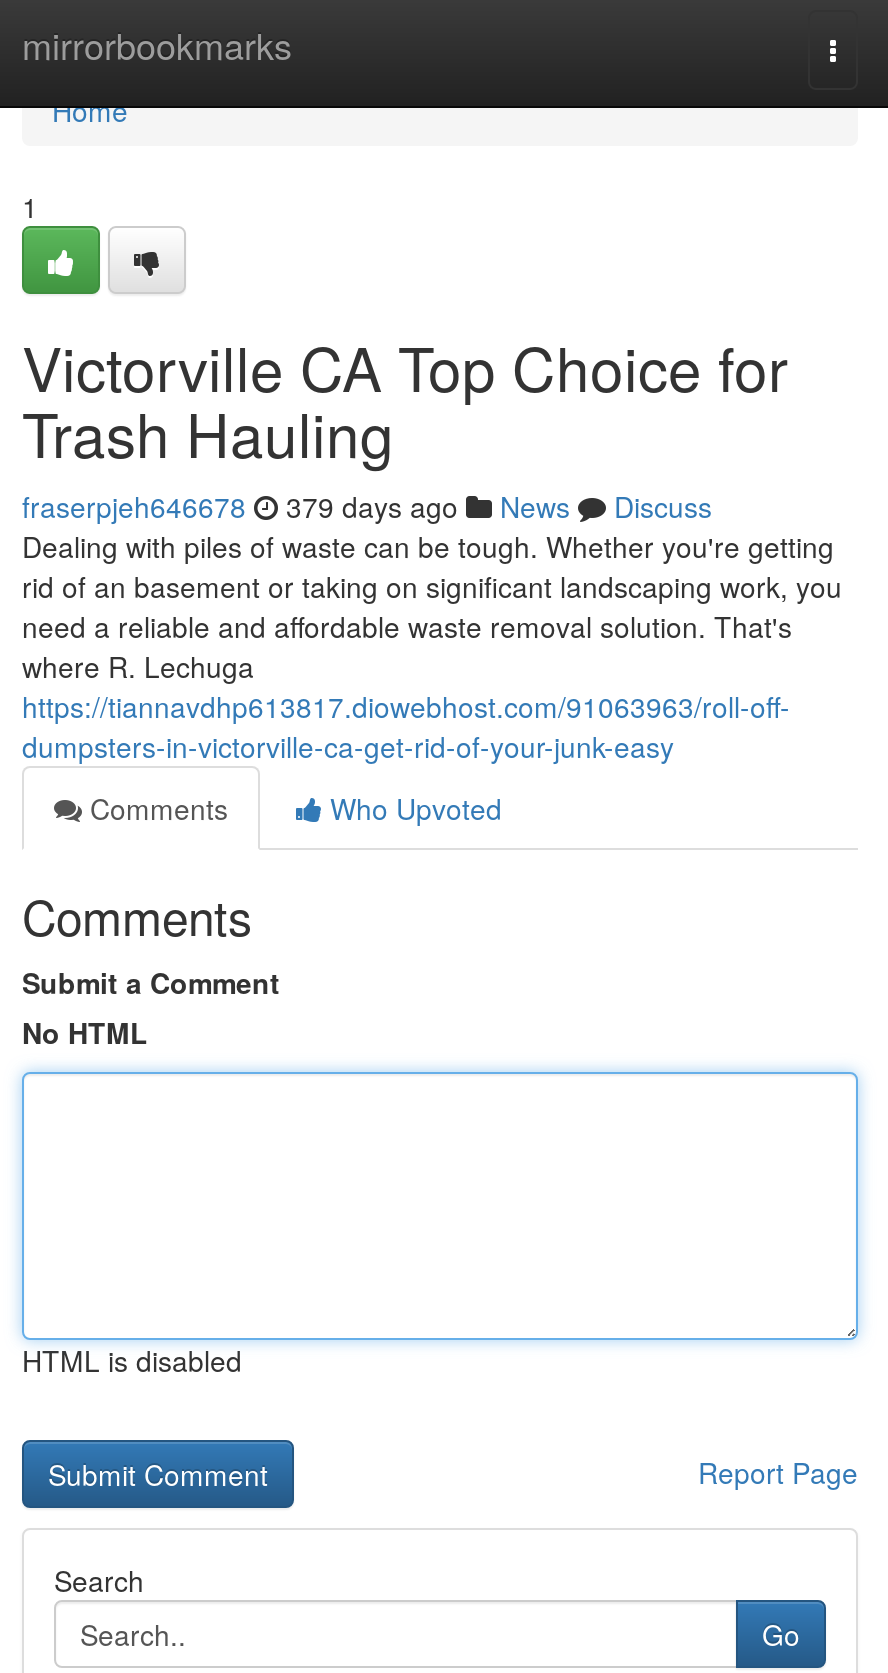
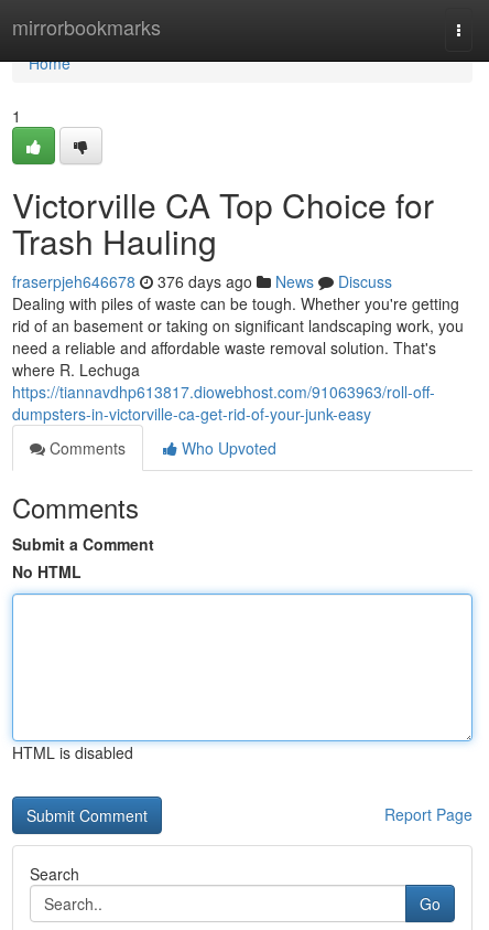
- fraserpjeh646678 379 days ago News Discuss
+ fraserpjeh646678 376 days ago News Discuss
